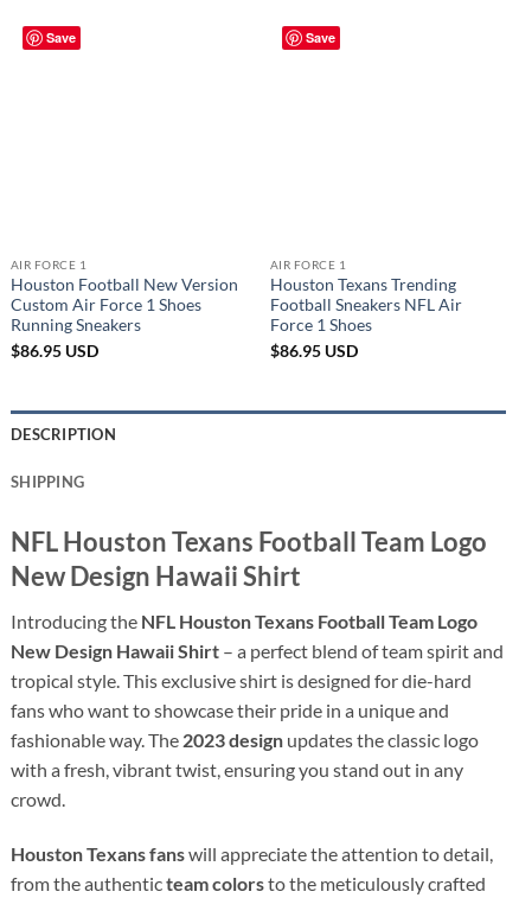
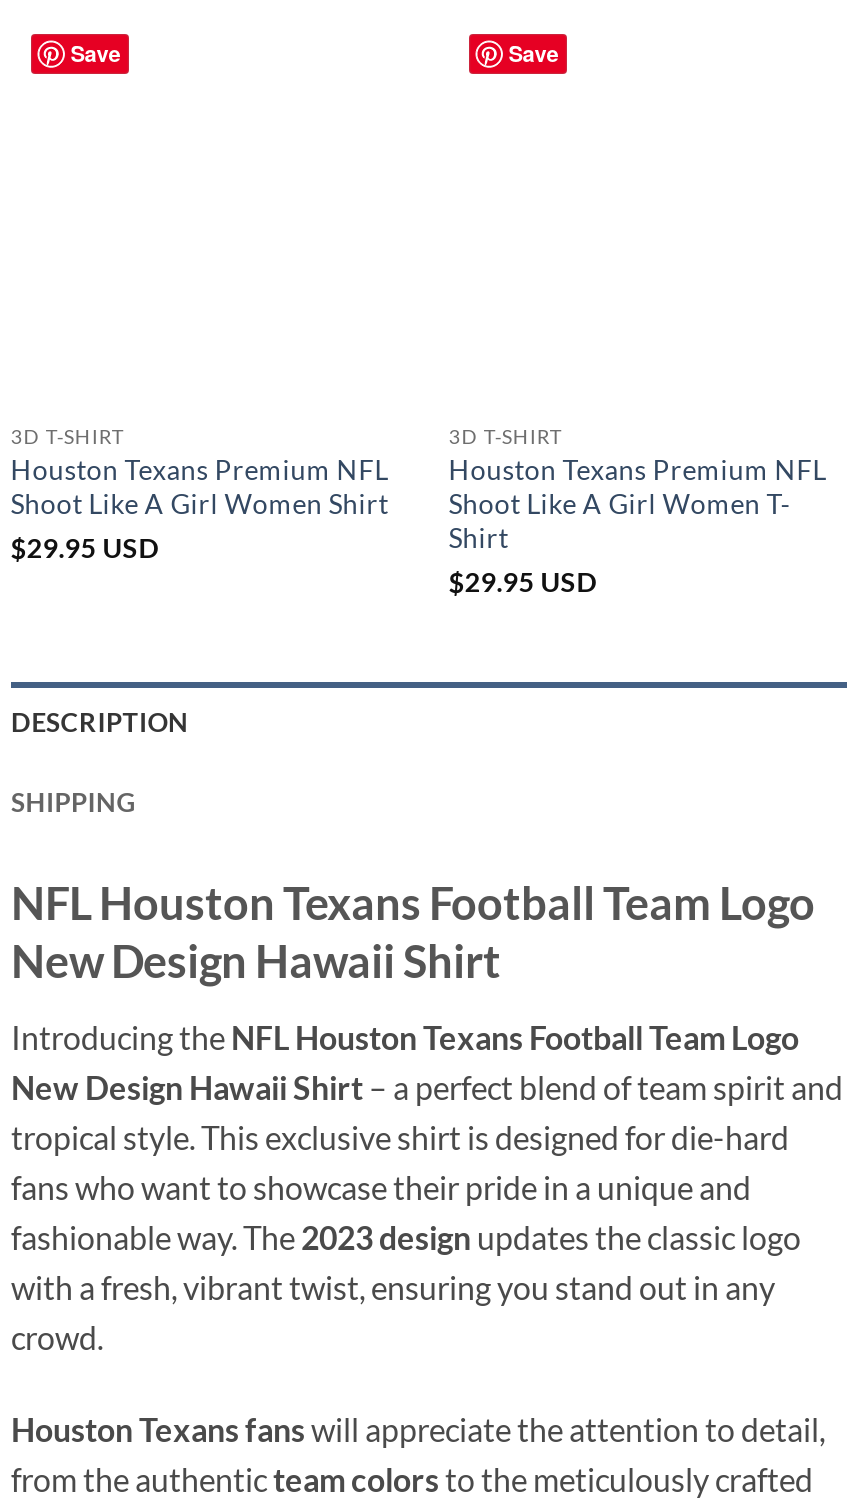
- AIR FORCE 1
- Houston Football New Version
- Custom Air Force 1 Shoes
- Running Sneakers
- $86.95 USD
+ 3D T-SHIRT
+ Houston Texans Premium NFL
+ Shoot Like A Girl Women Shirt
+ $29.95 USD

- AIR FORCE 1
- Houston Texans Trending
- Football Sneakers NFL Air
- Force 1 Shoes
- $86.95 USD
+ 3D T-SHIRT
+ Houston Texans Premium NFL
+ Shoot Like A Girl Women T-
+ Shirt
+ $29.95 USD
